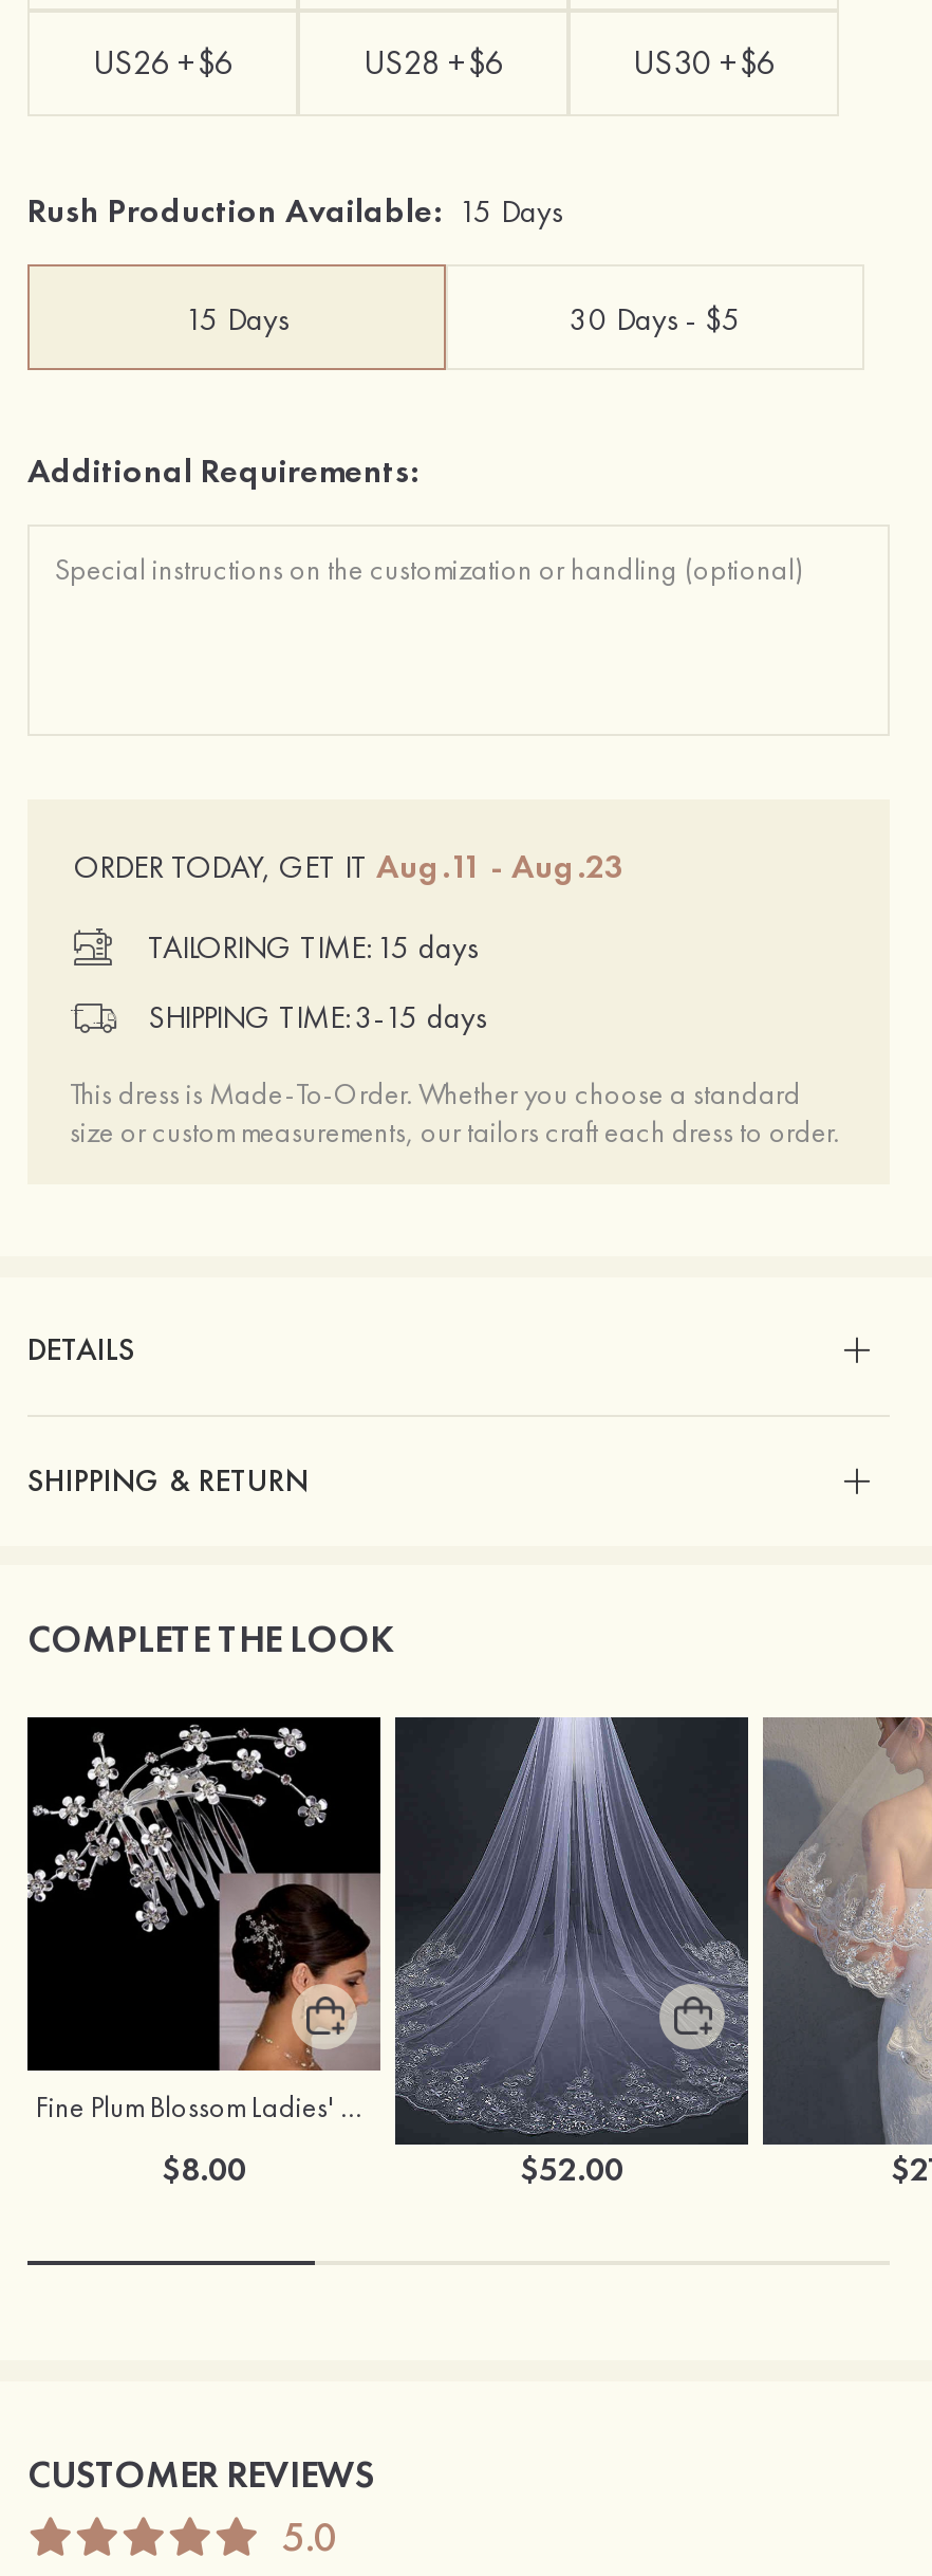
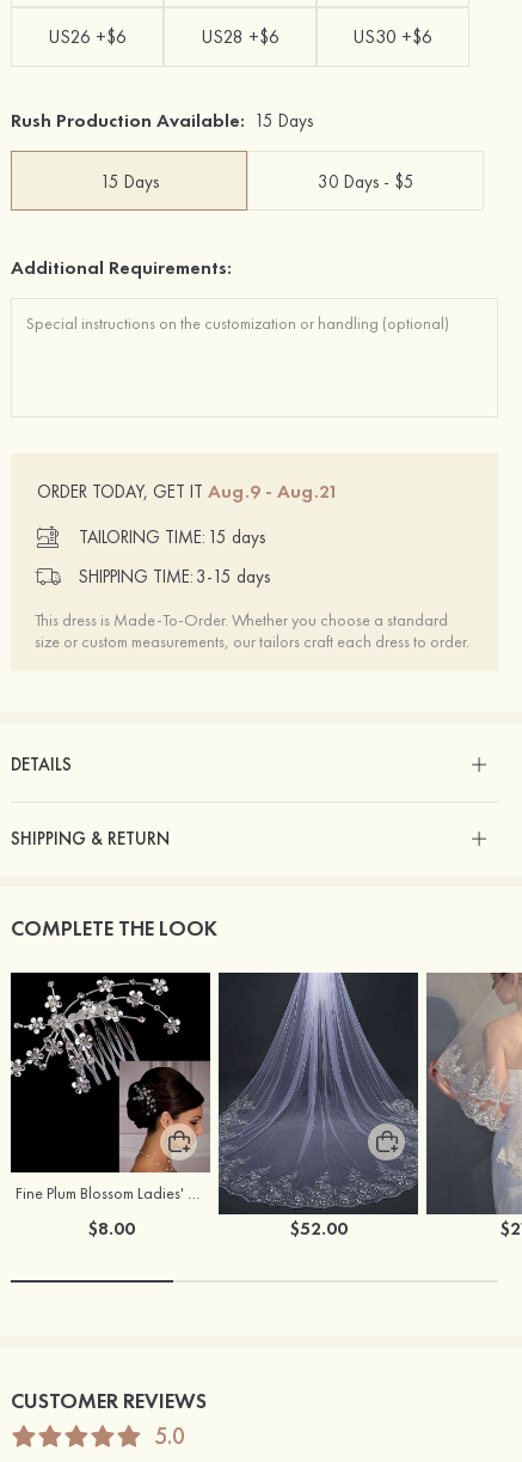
- ORDER TODAY, GET IT Aug.11 - Aug.23
+ ORDER TODAY, GET IT Aug.9 - Aug.21
